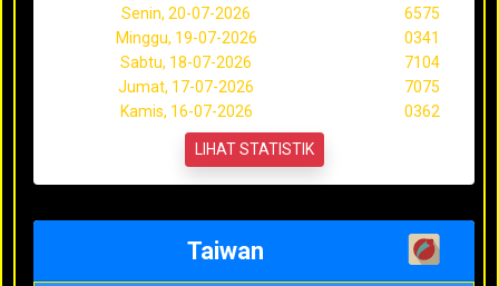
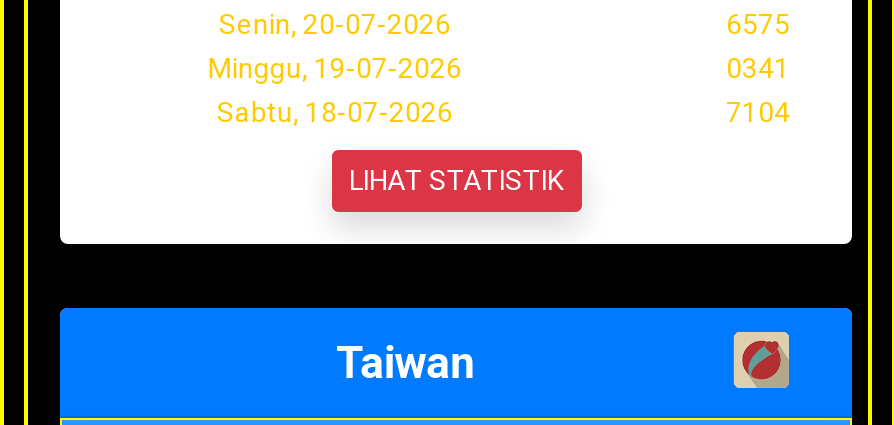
- Jumat, 17-07-2026
- 7075
- Kamis, 16-07-2026
- 0362
